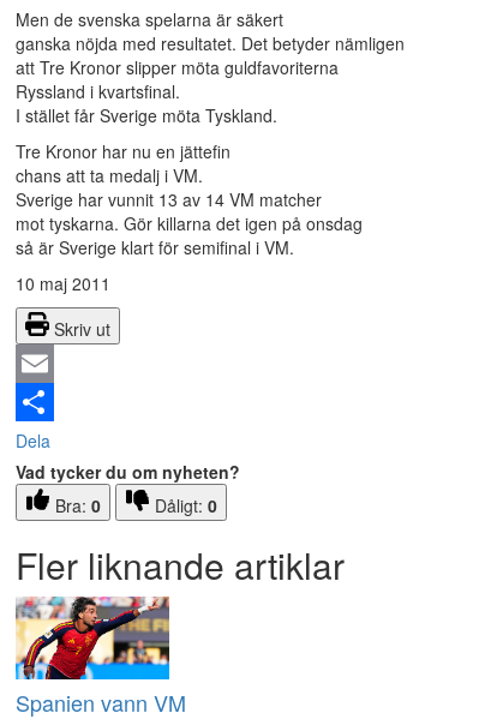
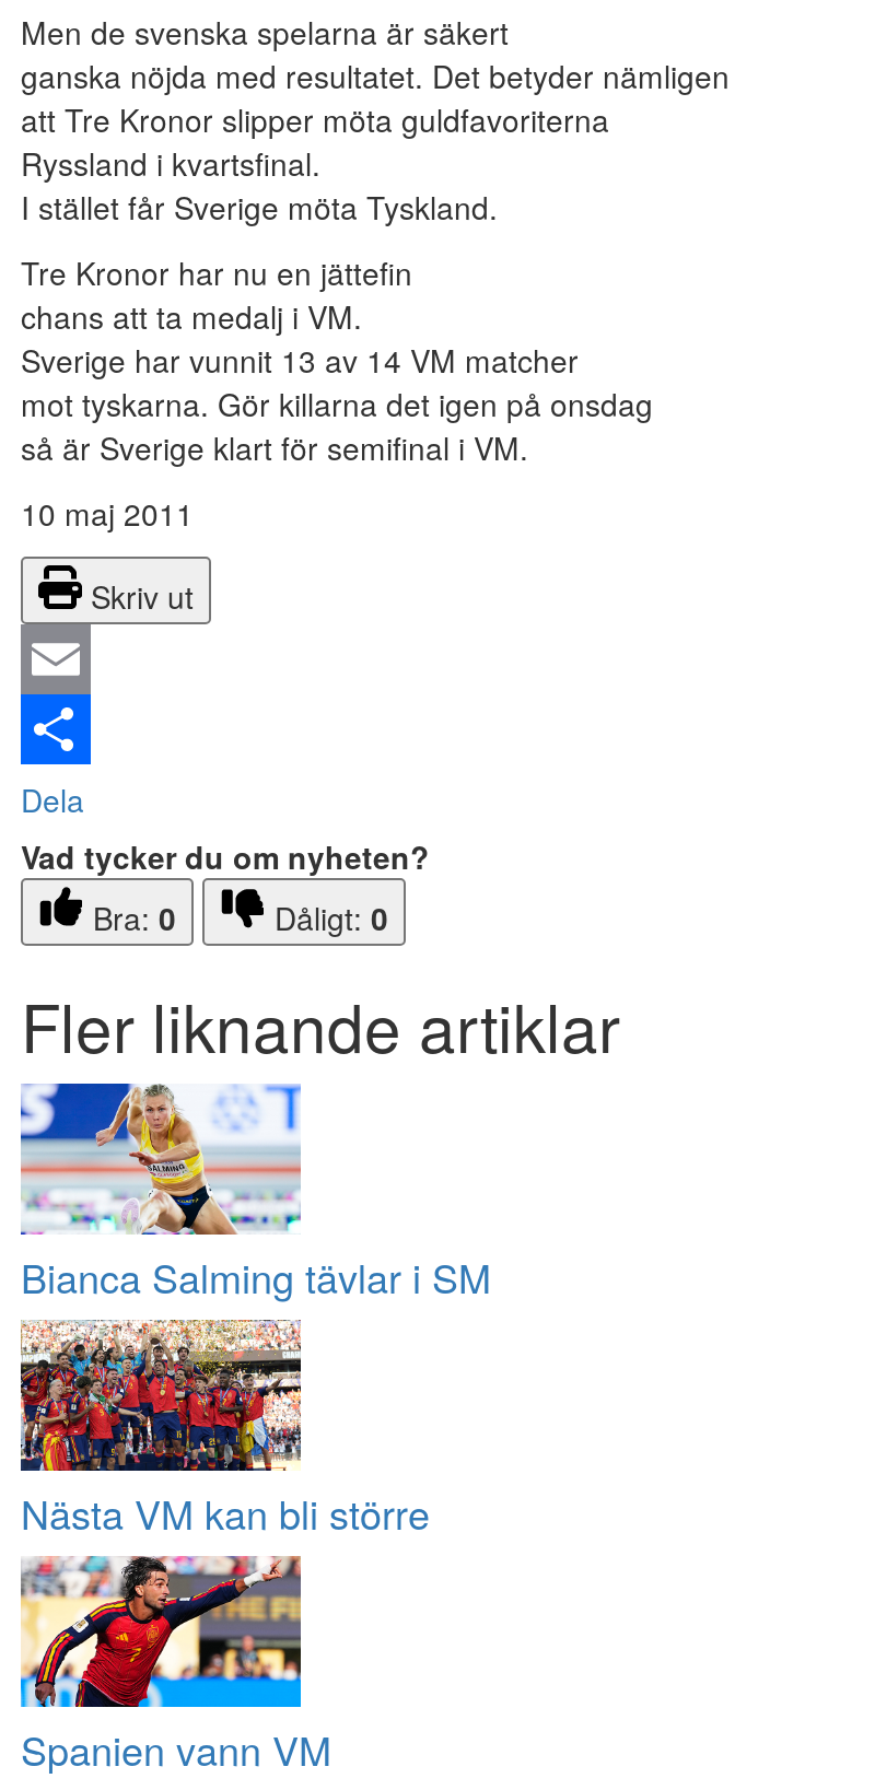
+ [image]
+ Nästa VM kan bli större

+ [image]
+ Bianca Salming tävlar i SM
